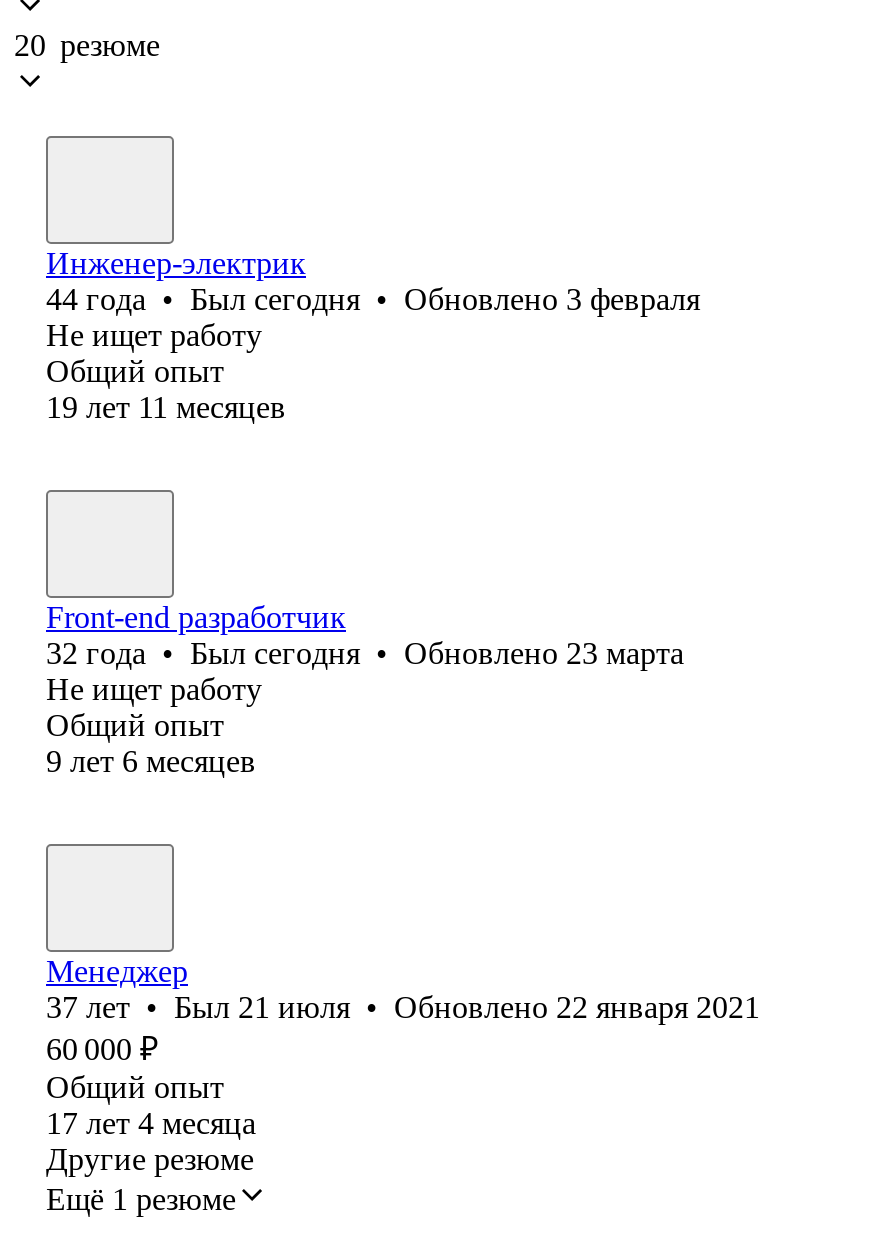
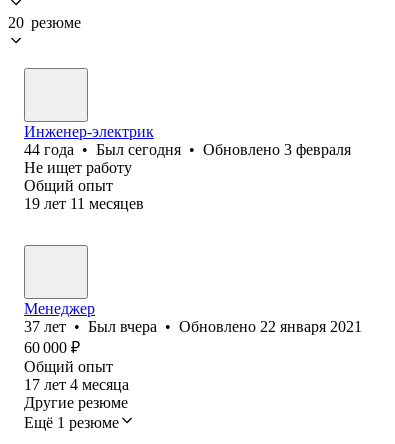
- Front-end разработчик
- 32 года • Был сегодня • Обновлено 23 марта
- Не ищет работу
- Общий опыт
- 9 лет 6 месяцев

- 37 лет • Был 21 июля • Обновлено 22 января 2021
+ 37 лет • Был вчера • Обновлено 22 января 2021
